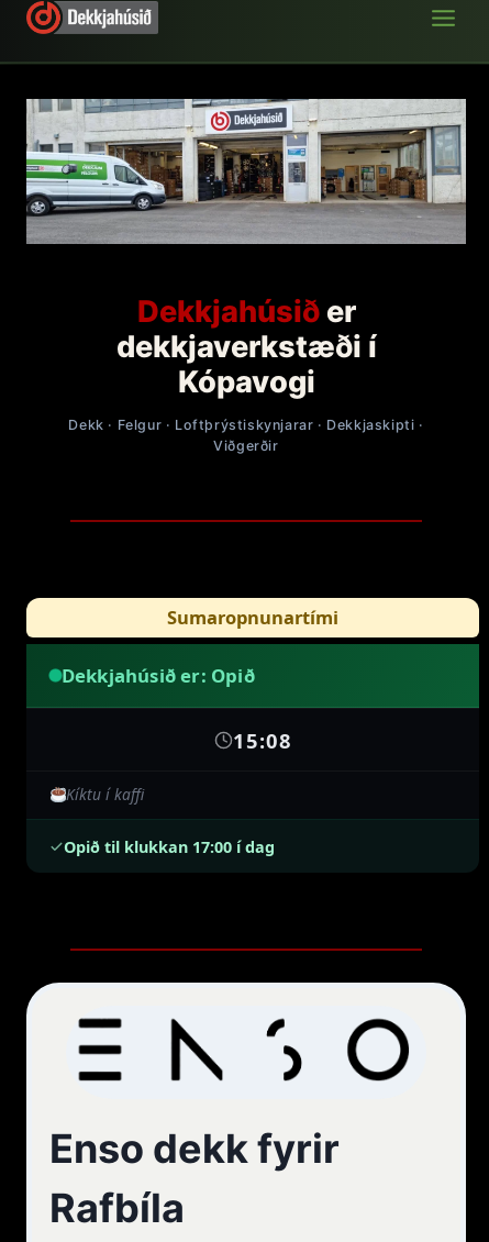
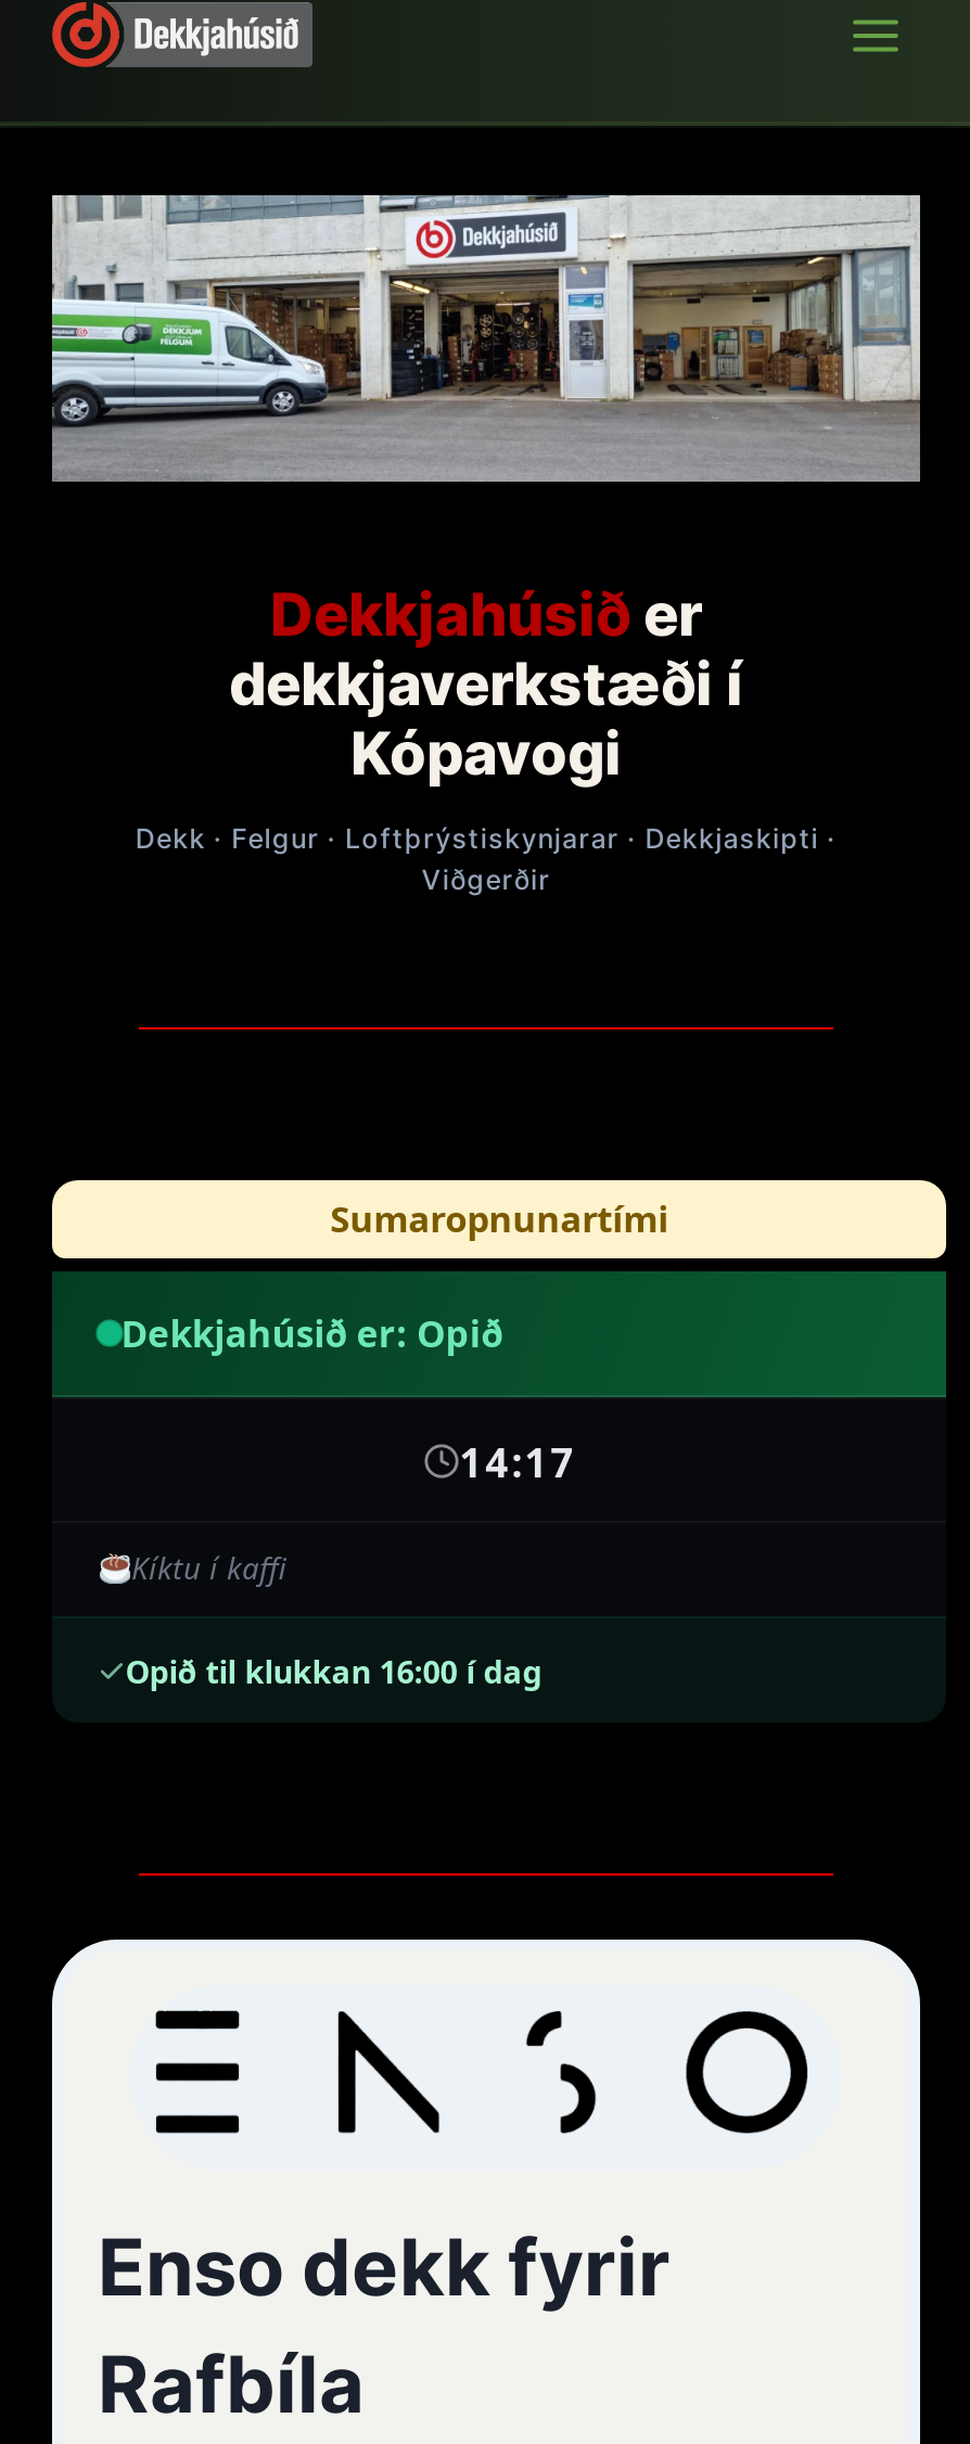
- 15:08
+ 14:17

- Opið til klukkan 17:00 í dag
+ Opið til klukkan 16:00 í dag
